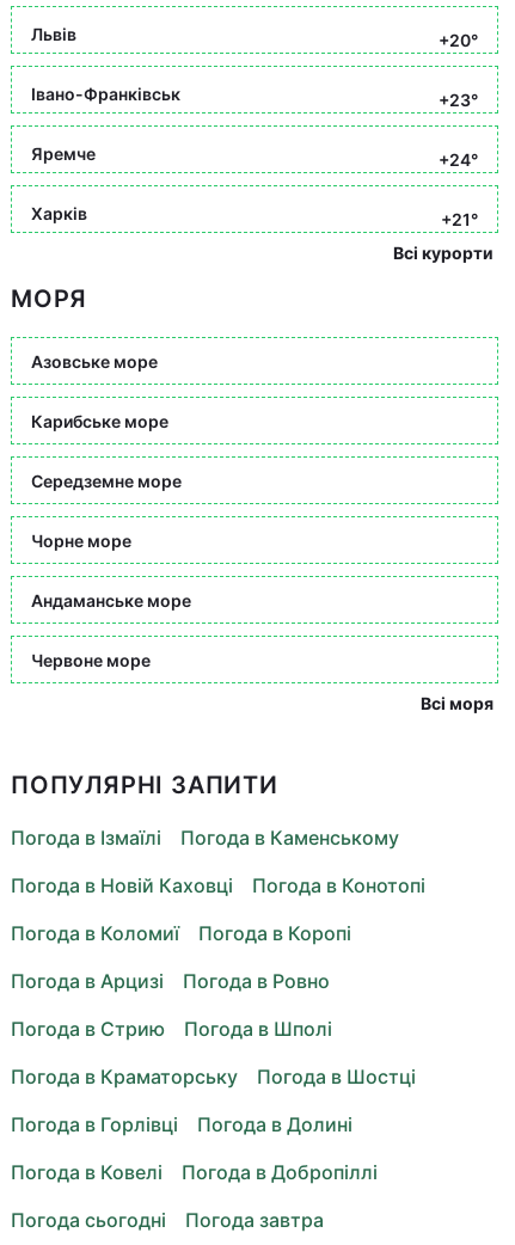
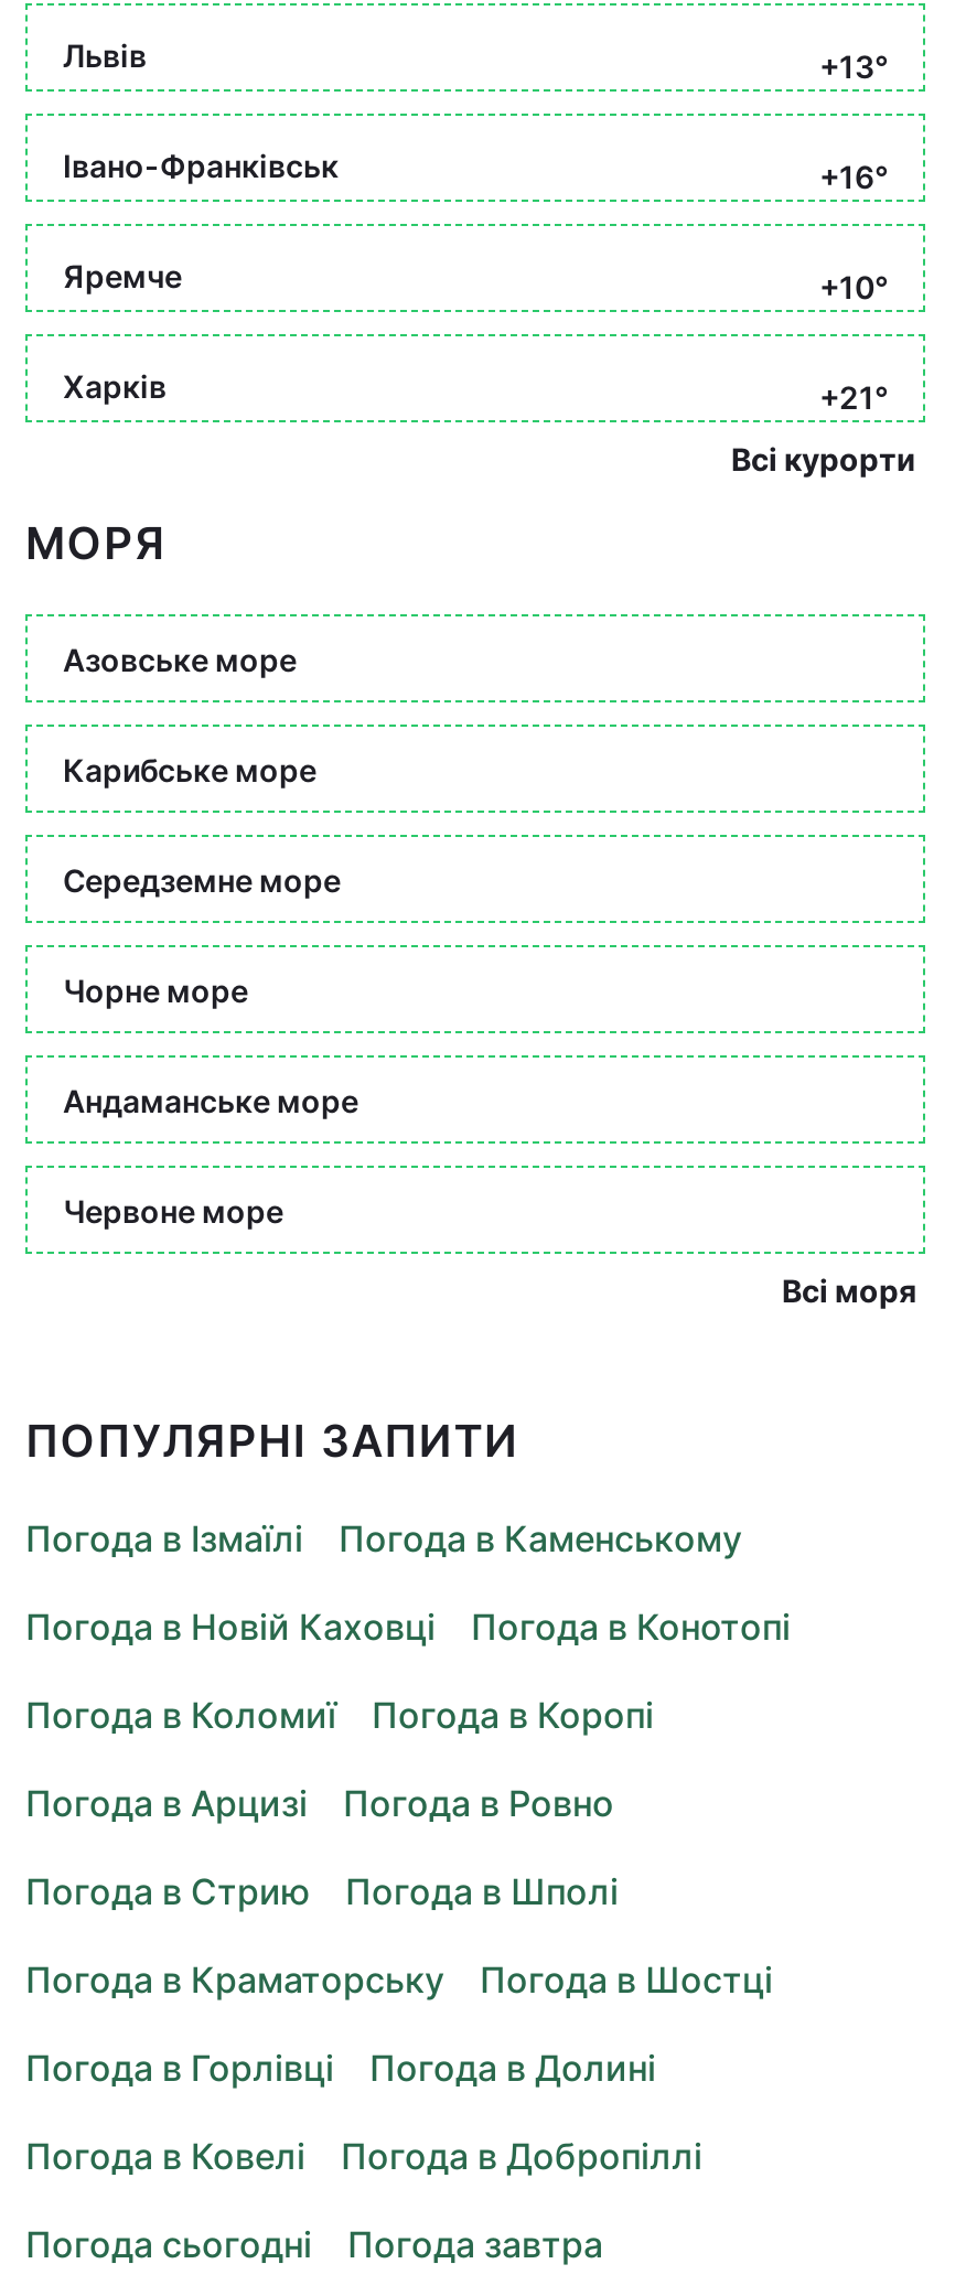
- +20°
+ +13°

- +23°
+ +16°

- +24°
+ +10°
